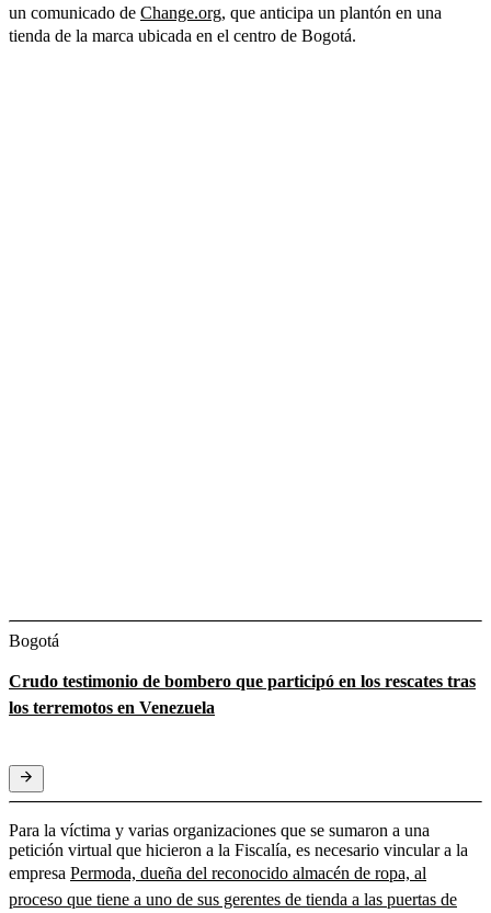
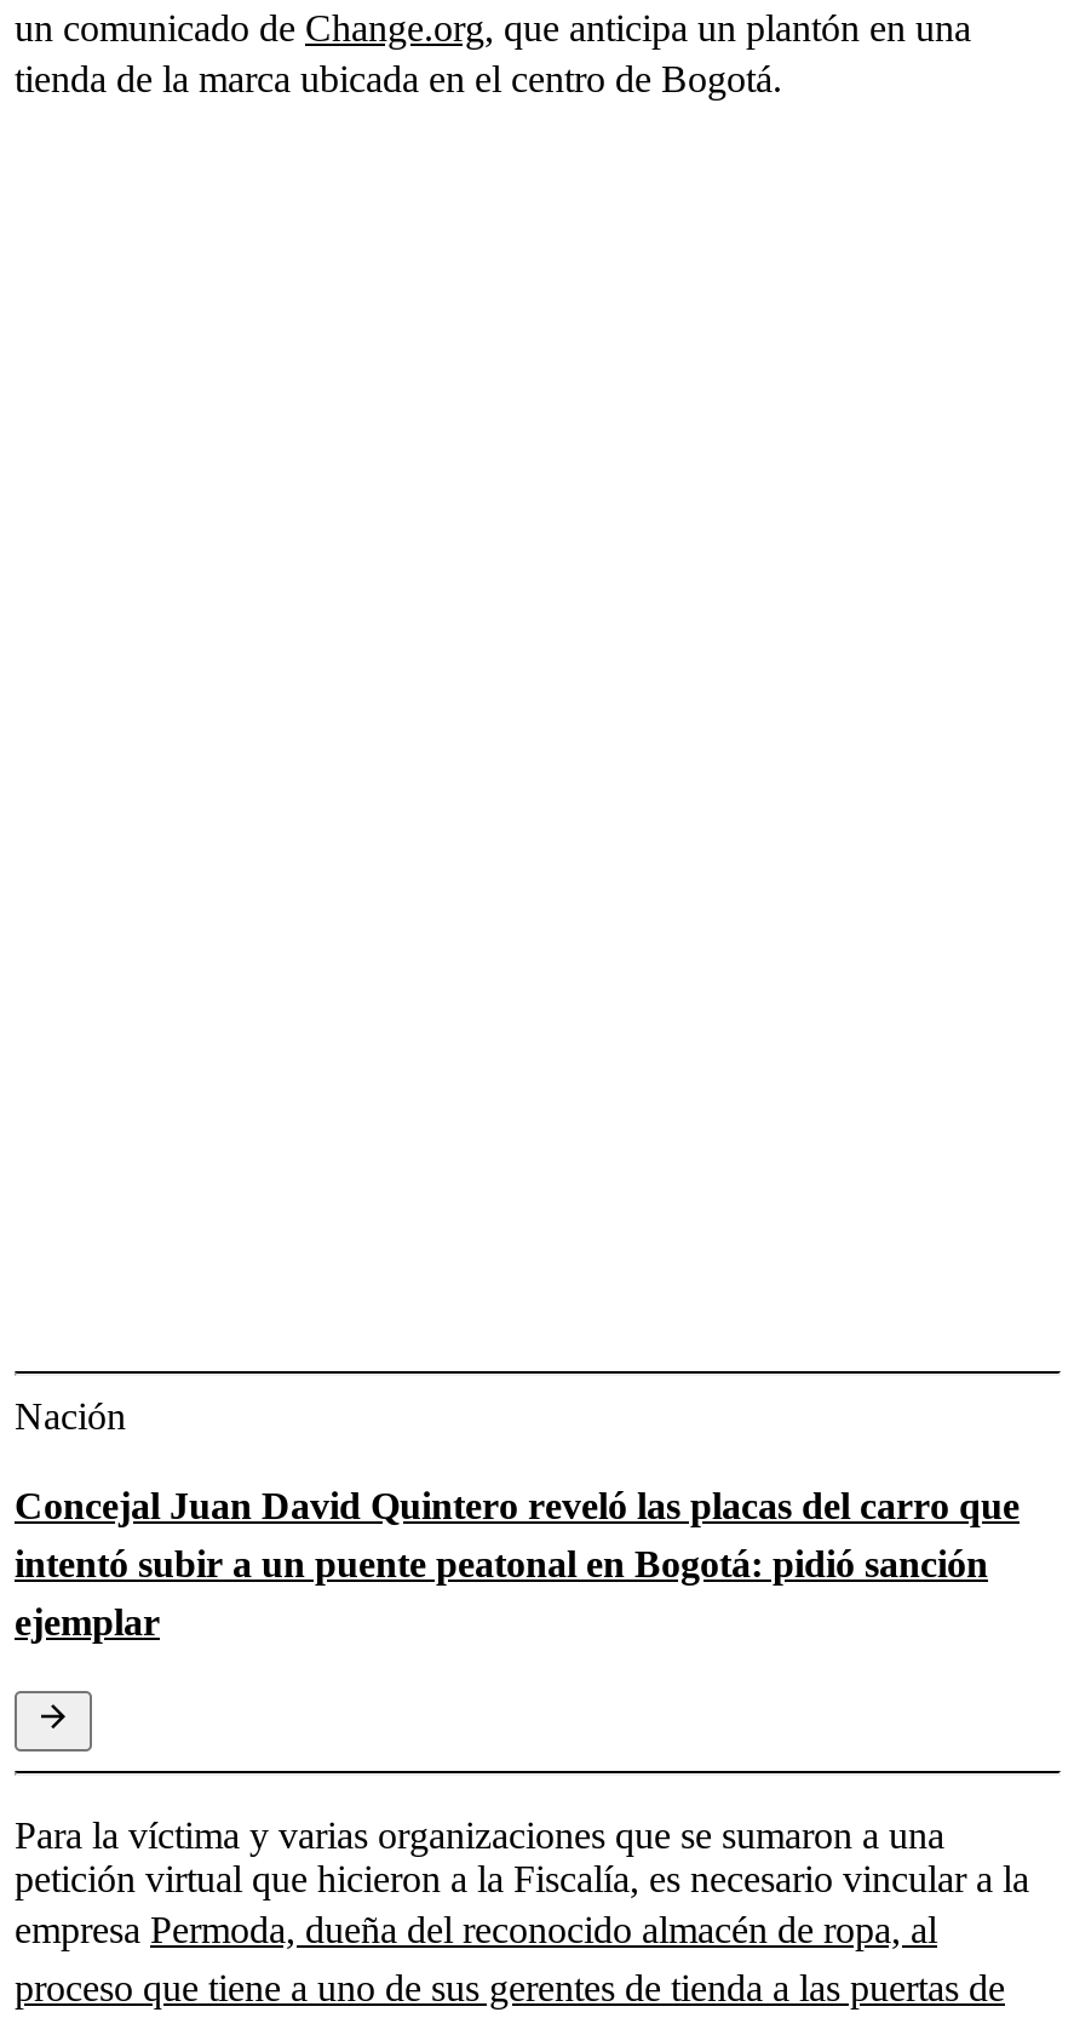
- Bogotá
+ Nación

- Crudo testimonio de bombero que participó en los rescates tras
- los terremotos en Venezuela
+ Concejal Juan David Quintero reveló las placas del carro que
+ intentó subir a un puente peatonal en Bogotá: pidió sanción
+ ejemplar
